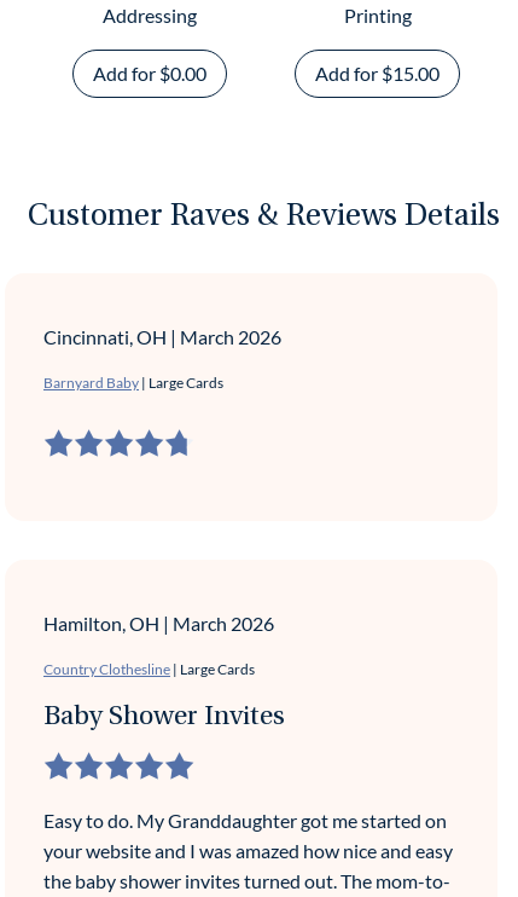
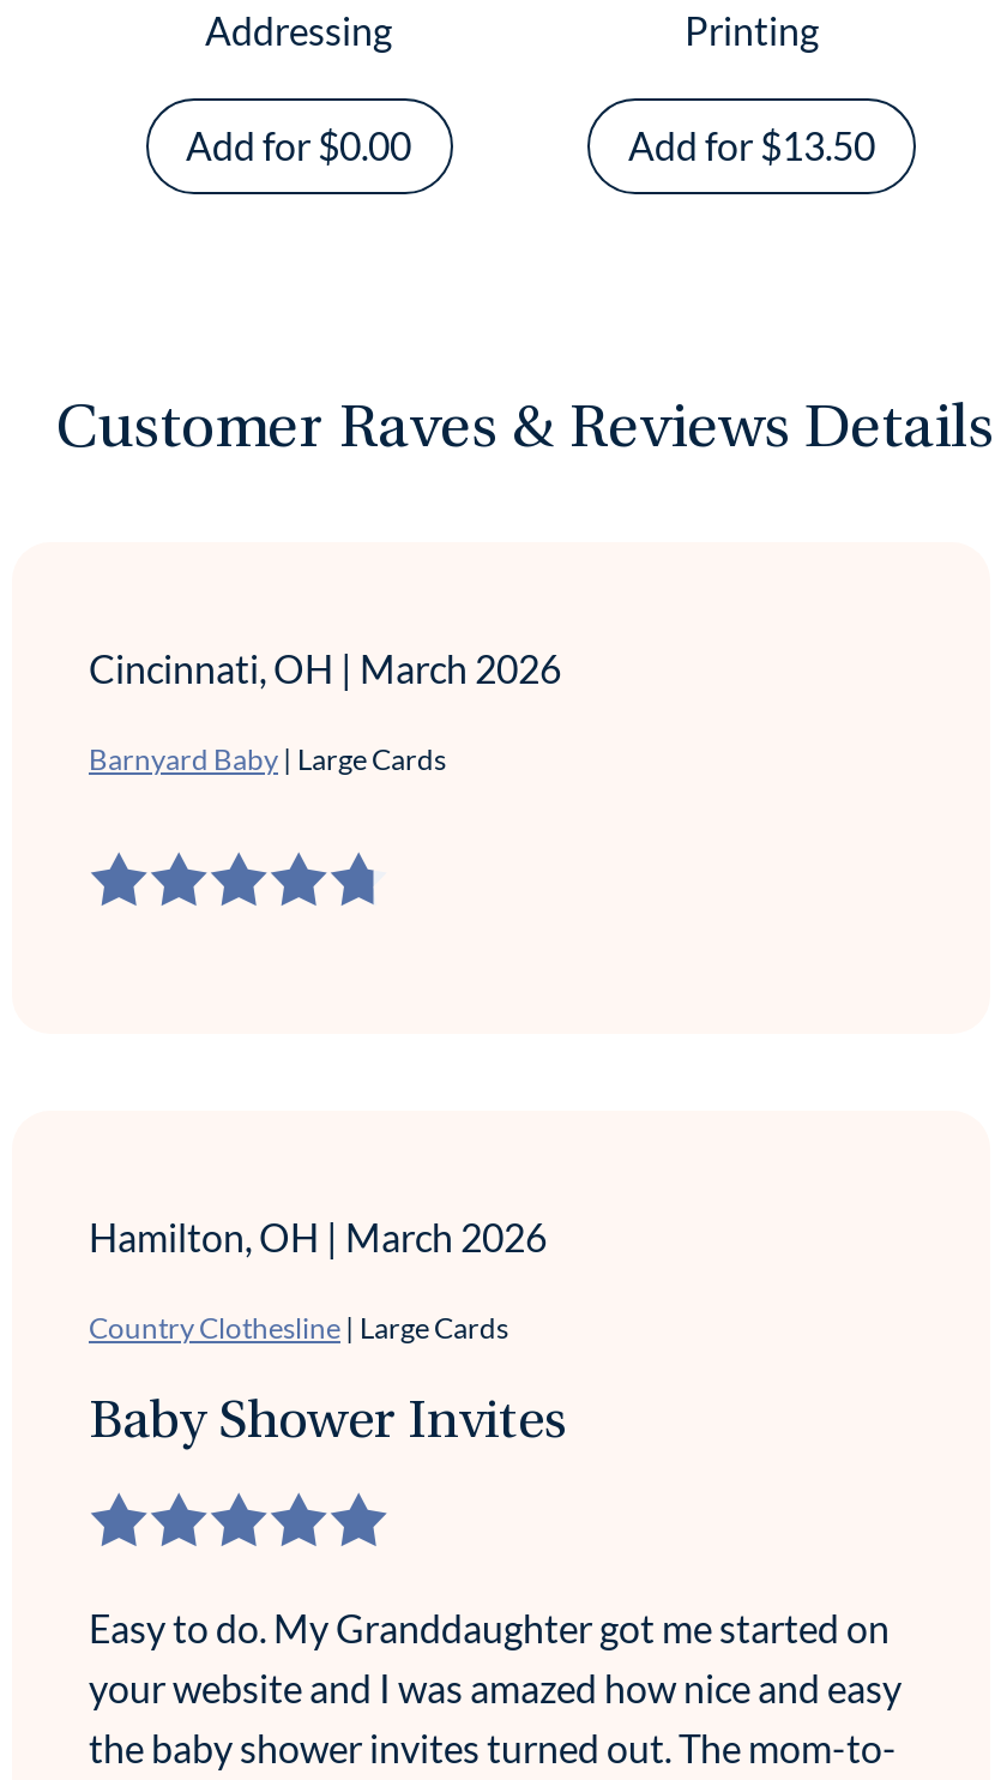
- Add for 15.00
+ Add for 13.50
